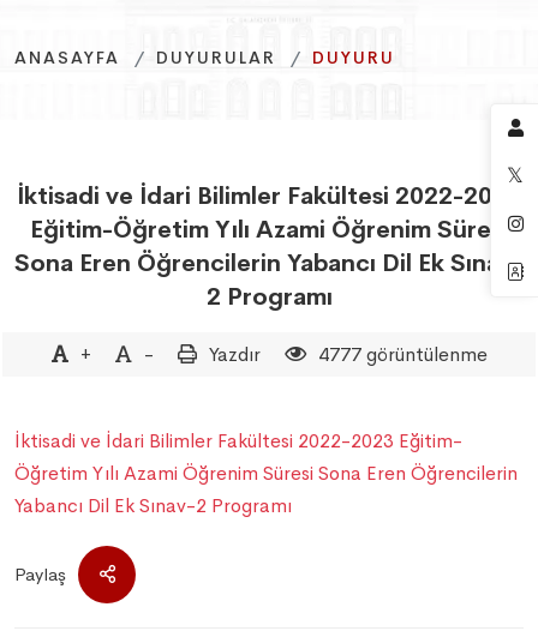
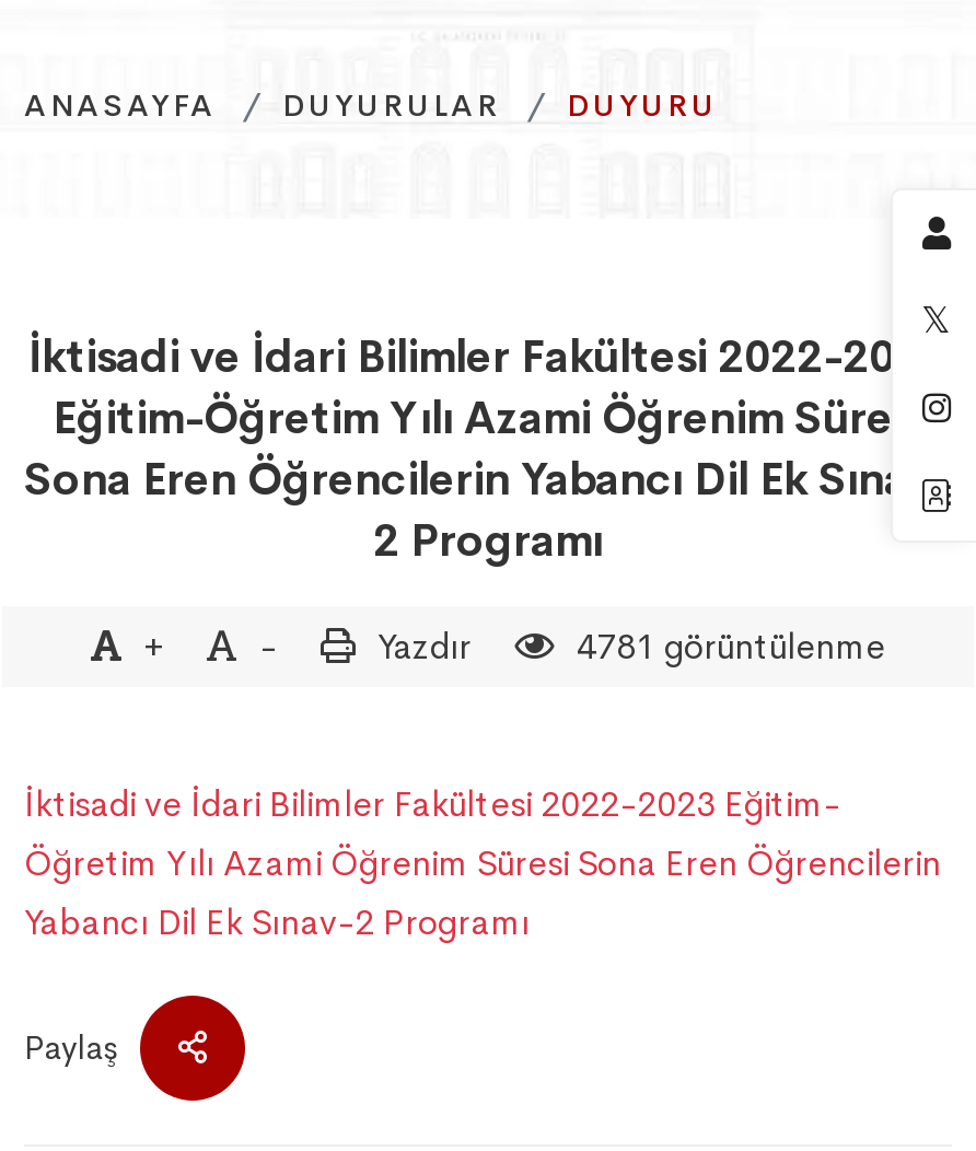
- 4777 görüntülenme
+ 4781 görüntülenme
